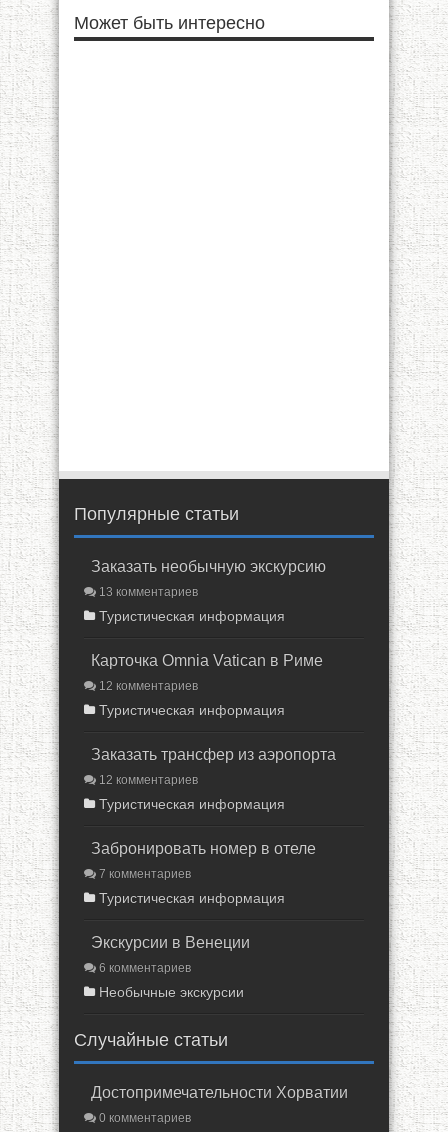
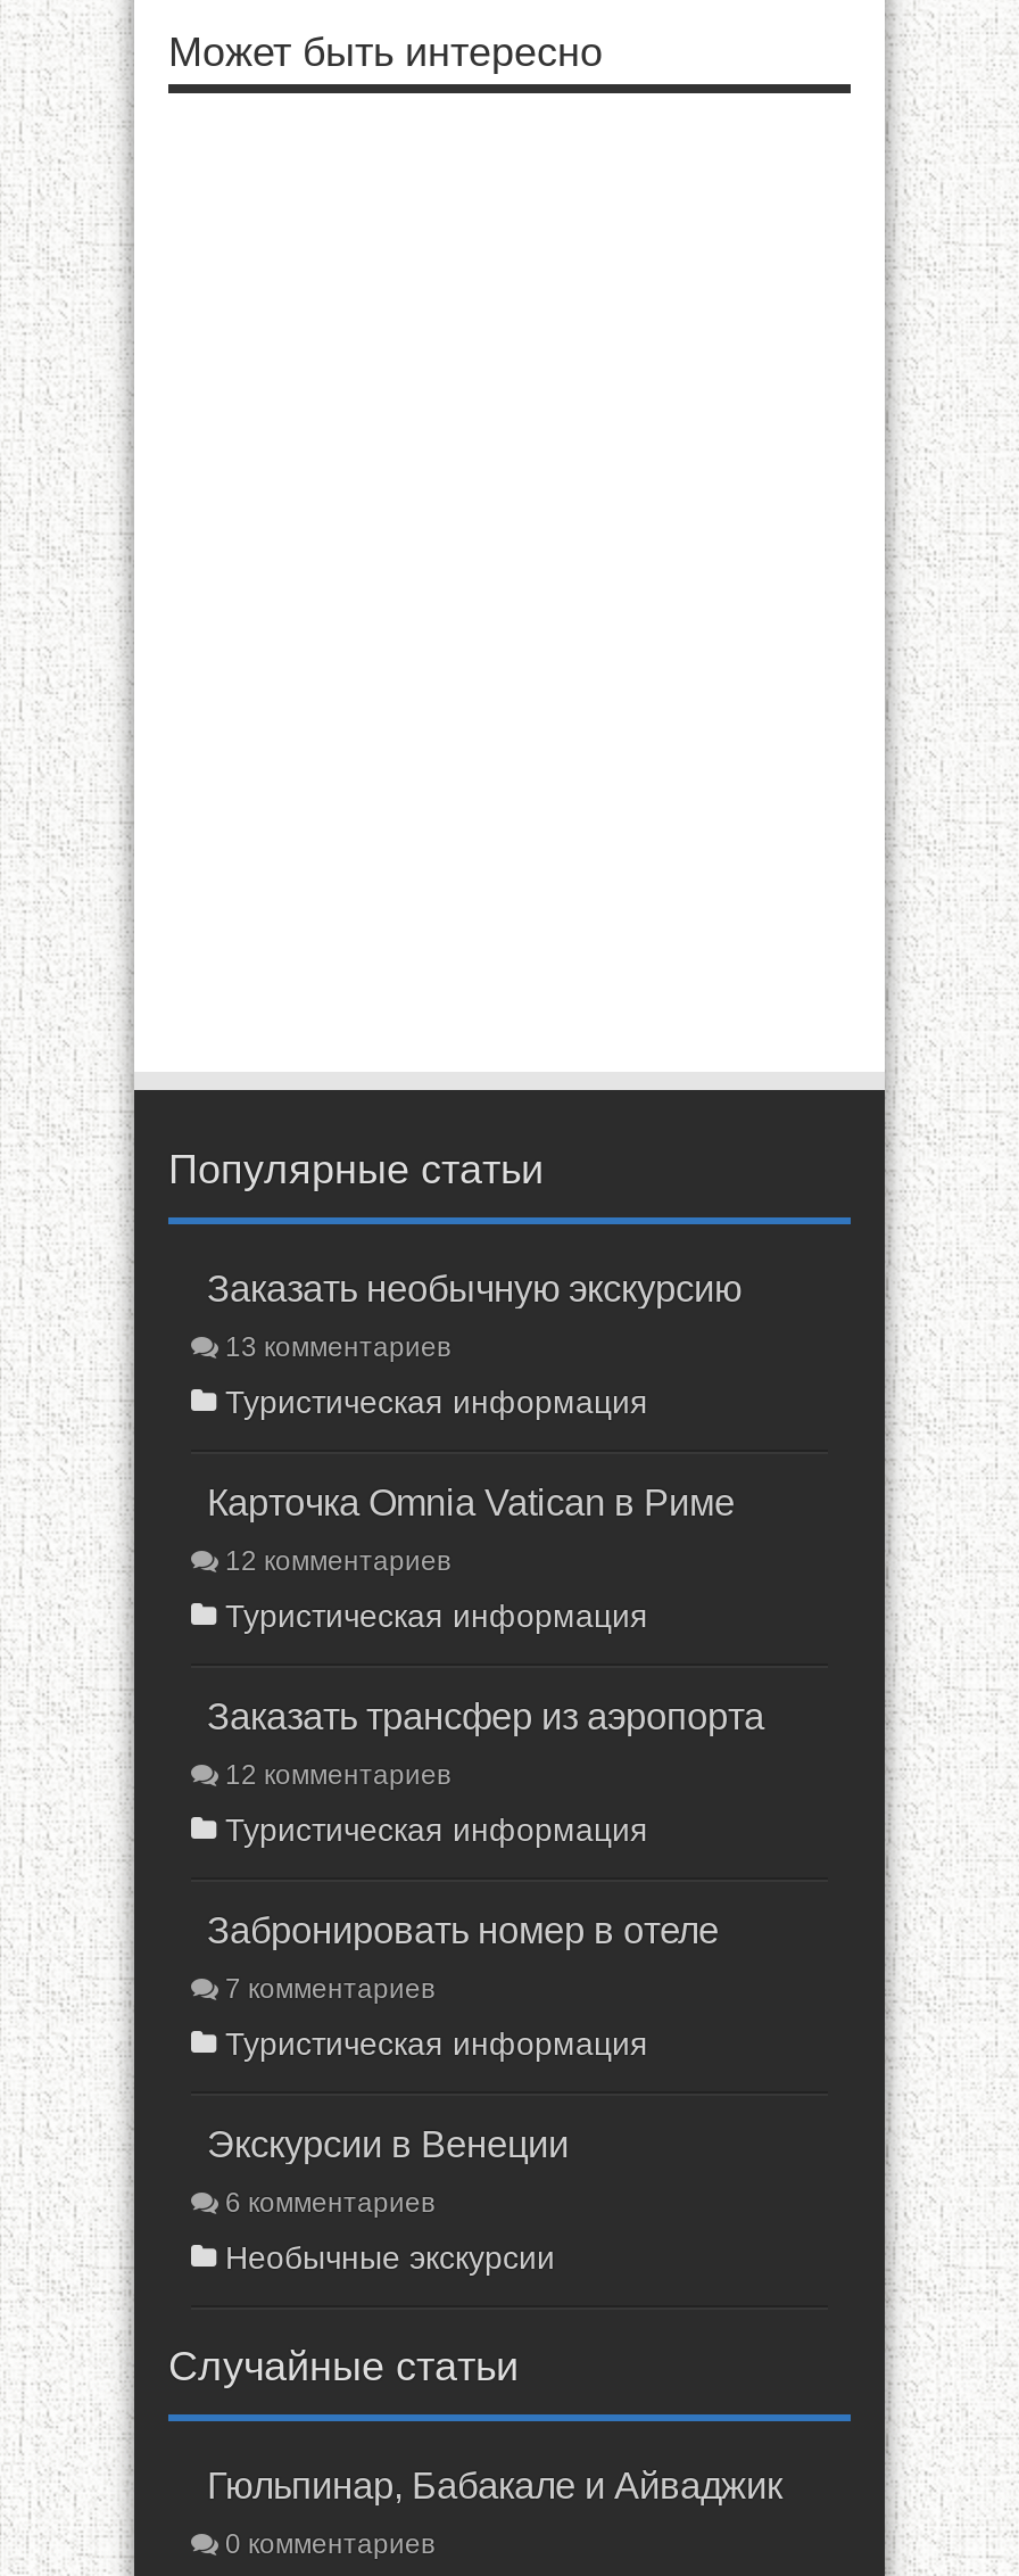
- Достопримечательности Хорватии
+ Гюльпинар, Бабакале и Айваджик
